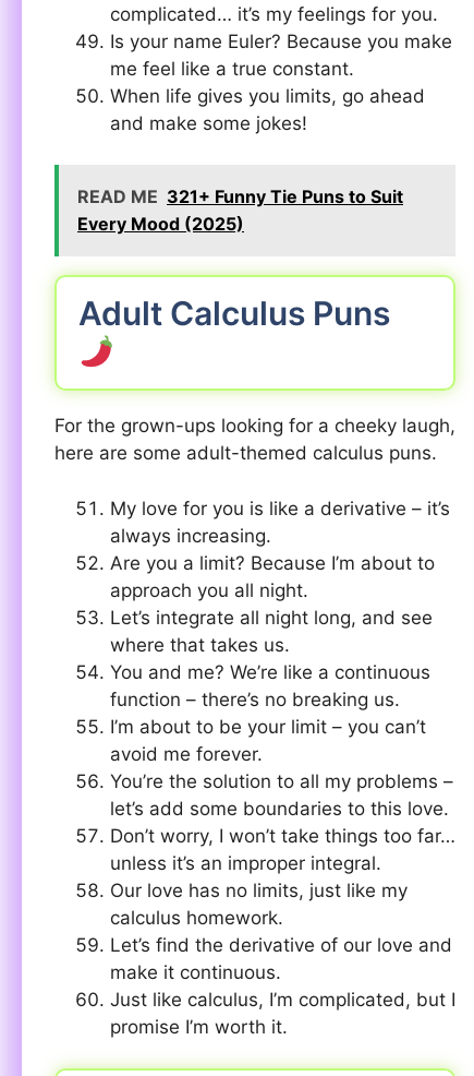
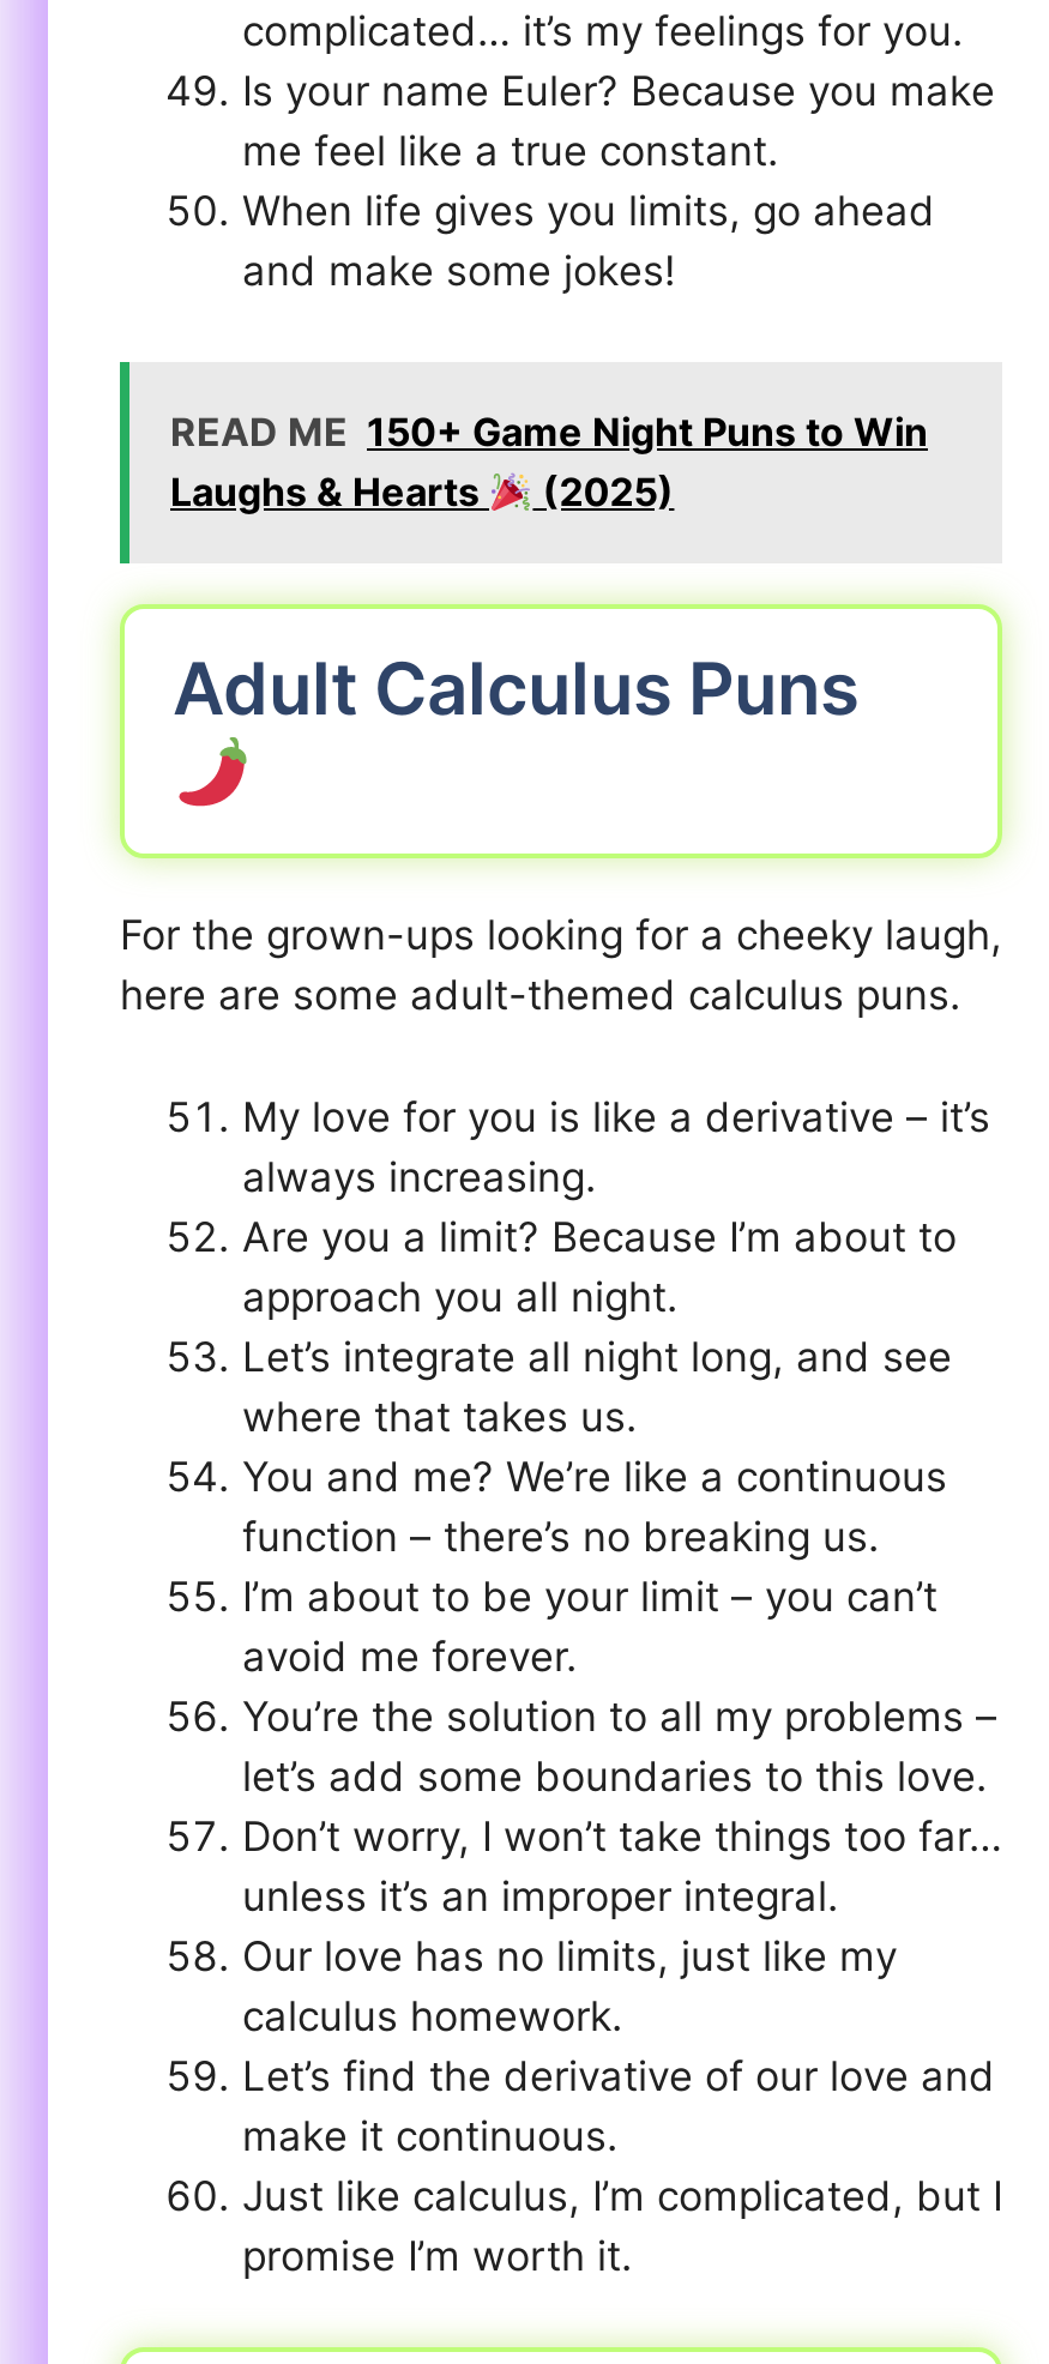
- READ ME 321+ Funny Tie Puns to Suit
- Every Mood (2025)
+ READ ME 150+ Game Night Puns to Win
+ Laughs & Hearts
+ (2025)
